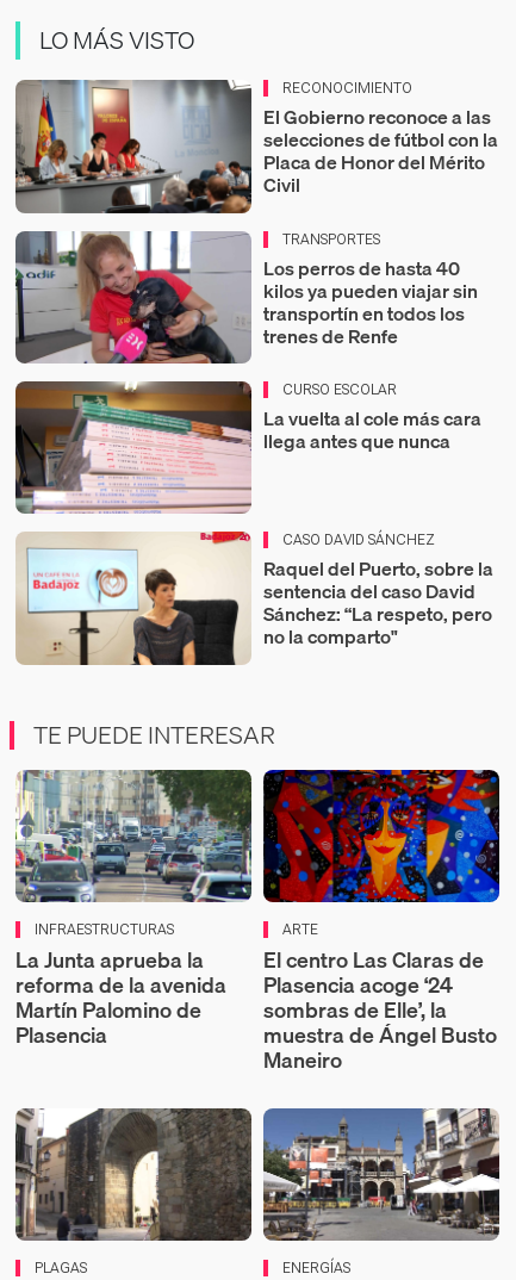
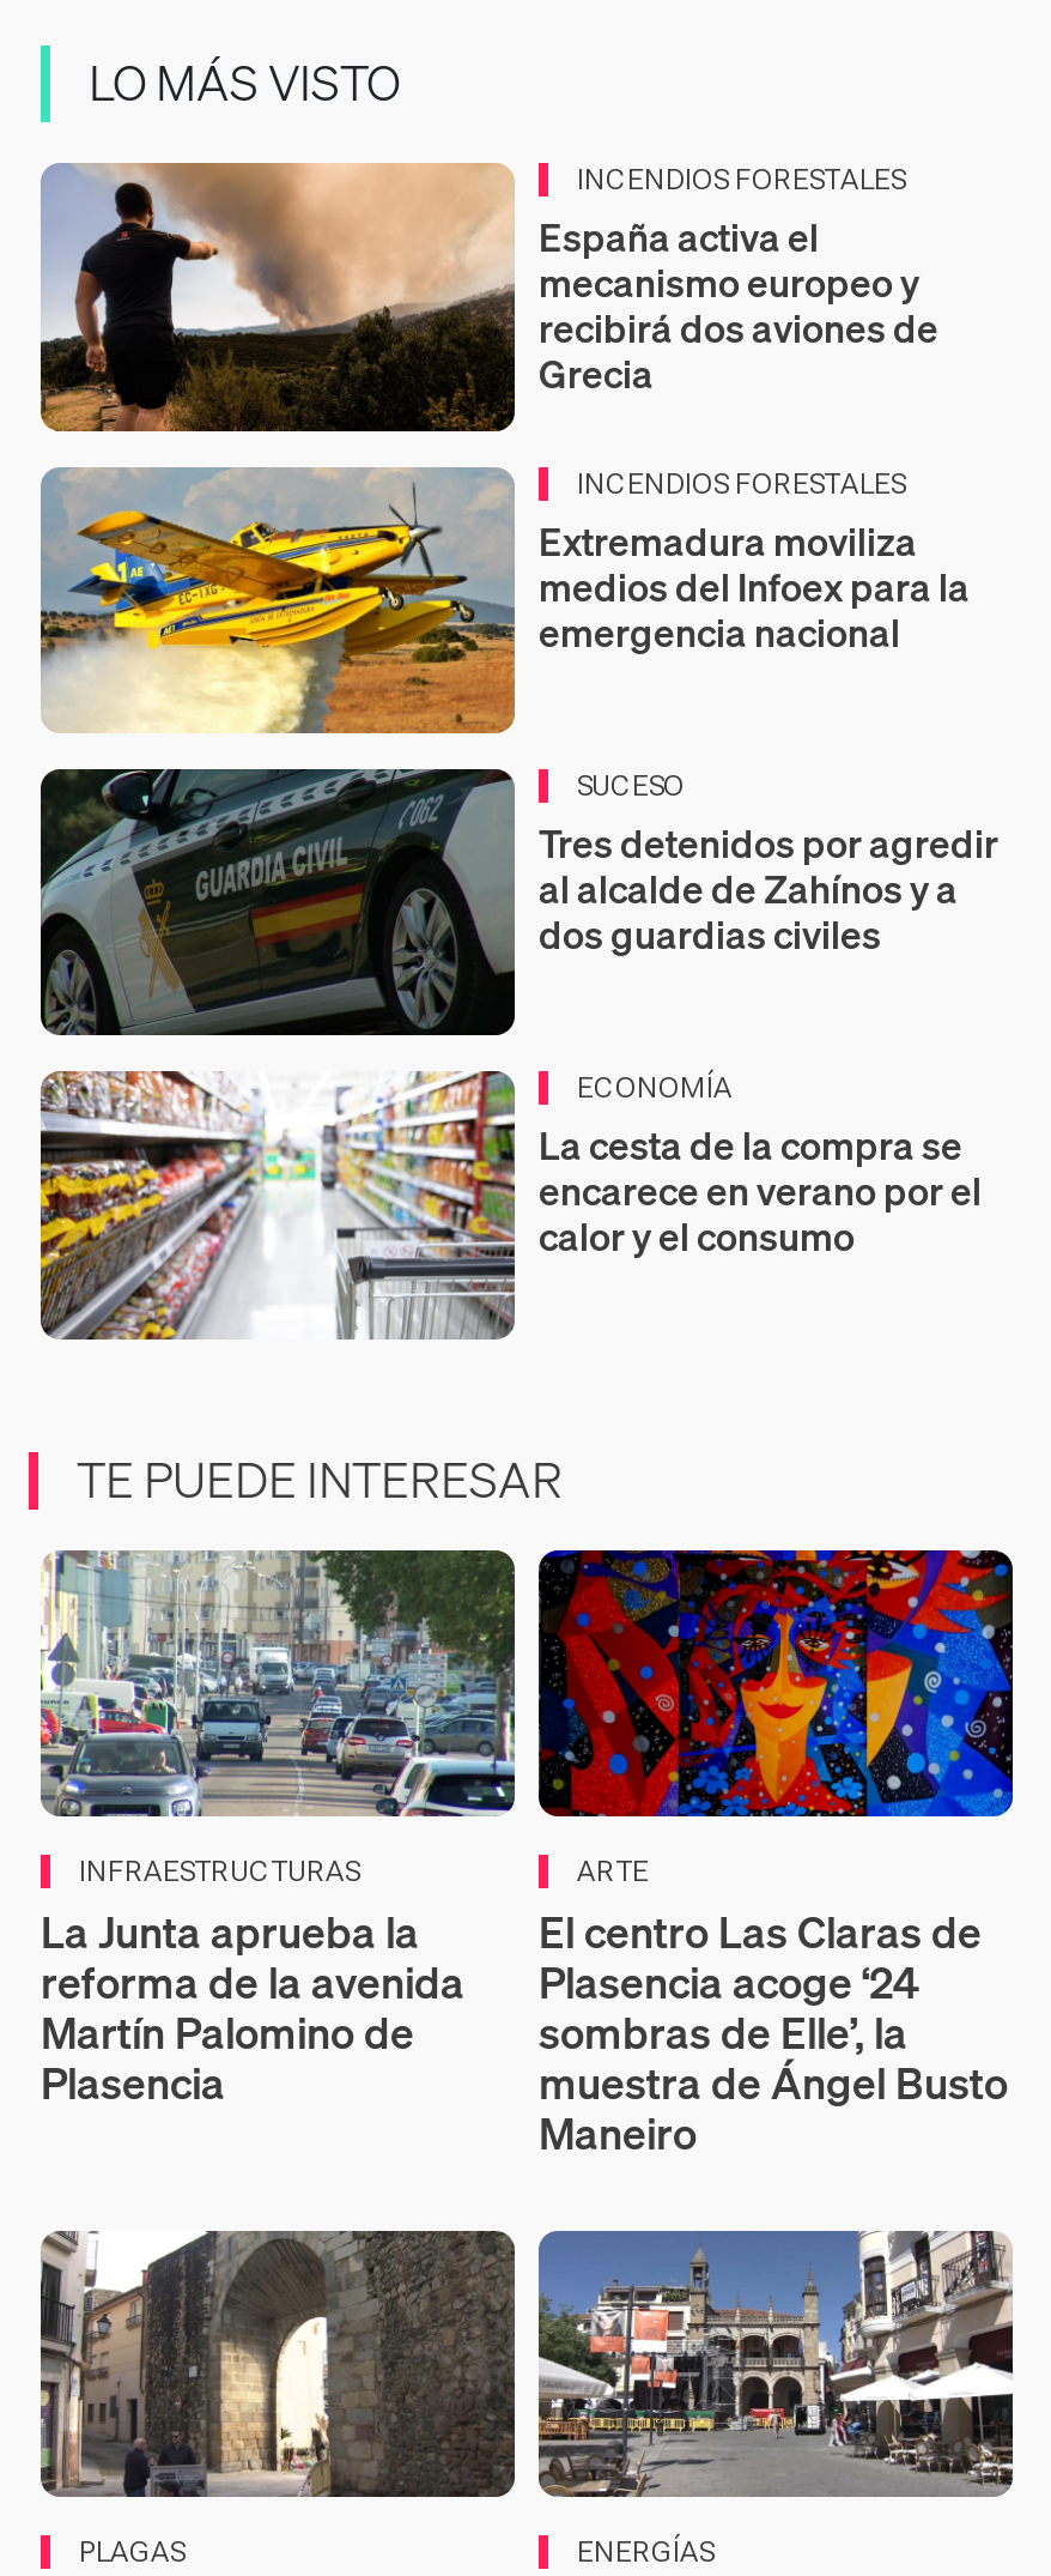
- [image]
- RECONOCIMIENTO
- El Gobierno reconoce a las
- selecciones de fútbol con la
- Placa de Honor del Mérito
- Civil
+ [image]
+ INCENDIOS FORESTALES
+ España activa el
+ mecanismo europeo y
+ recibirá dos aviones de
+ Grecia

- [image]
- TRANSPORTES
- Los perros de hasta 40
- kilos ya pueden viajar sin
- transportín en todos los
- trenes de Renfe
+ [image]
+ INCENDIOS FORESTALES
+ Extremadura moviliza
+ medios del Infoex para la
+ emergencia nacional

- [image]
- CURSO ESCOLAR
- La vuelta al cole más cara
- llega antes que nunca
+ [image]
+ SUCESO
+ Tres detenidos por agredir
+ al alcalde de Zahínos y a
+ dos guardias civiles

- [image]
- CASO DAVID SÁNCHEZ
- Raquel del Puerto, sobre la
- sentencia del caso David
- Sánchez: “La respeto, pero
- no la comparto"
+ [image]
+ ECONOMÍA
+ La cesta de la compra se
+ encarece en verano por el
+ calor y el consumo
